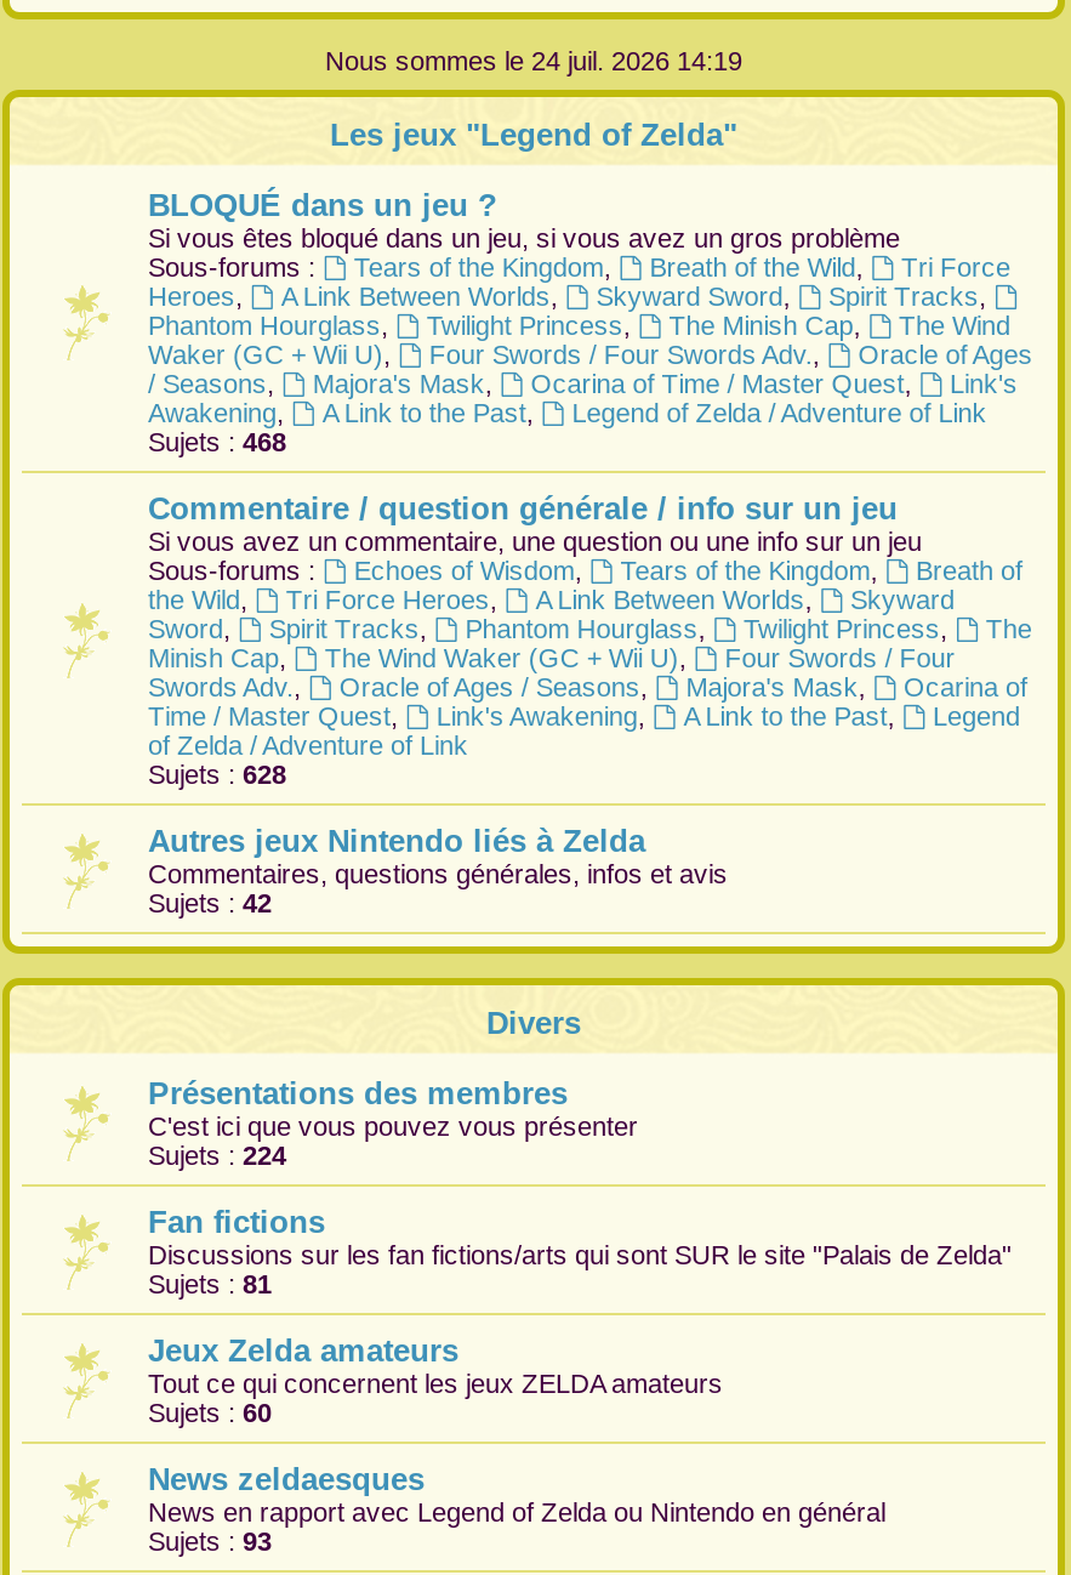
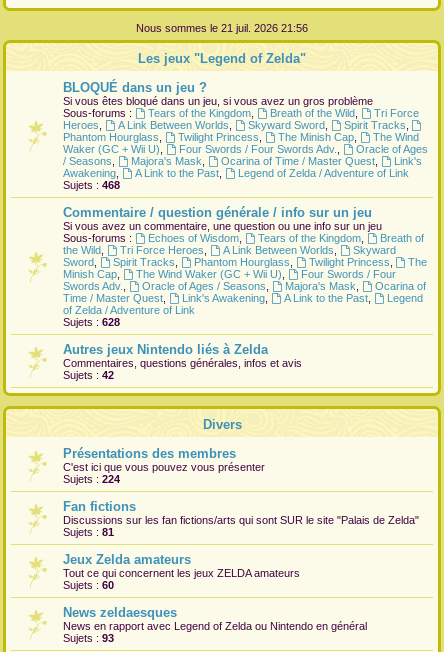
- Nous sommes le 24 juil. 2026 14:19
+ Nous sommes le 21 juil. 2026 21:56
